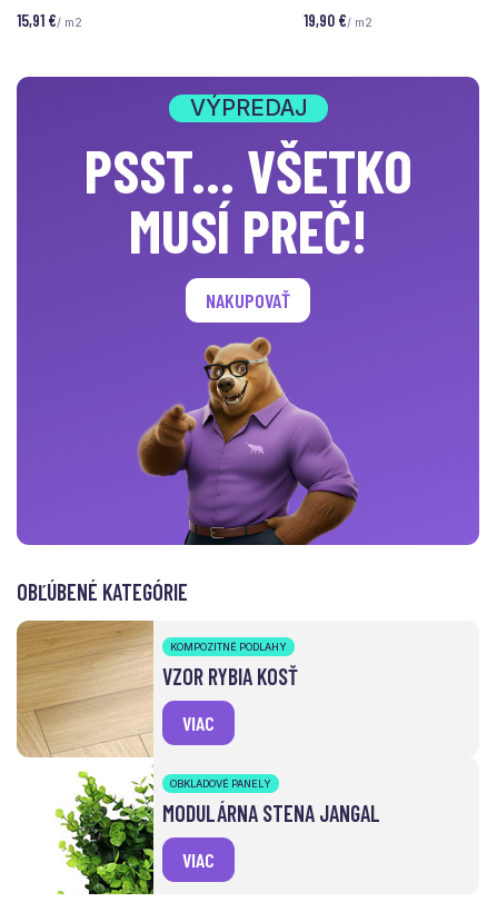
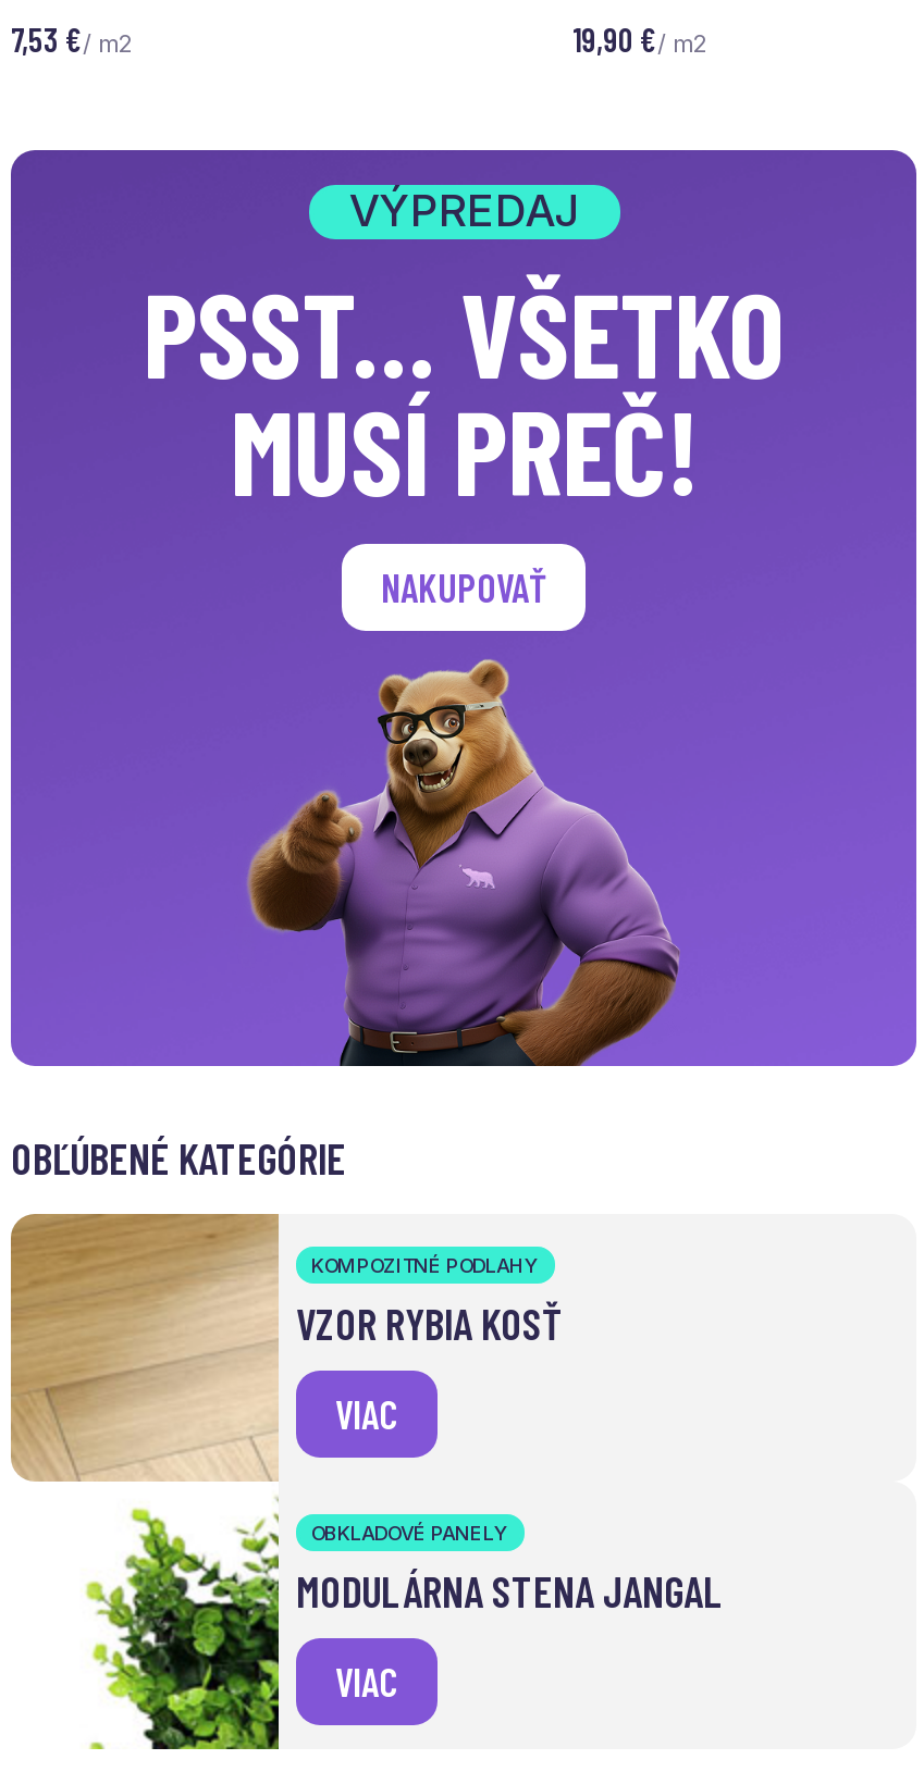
- 15,91 €/ m2
+ 7,53 €/ m2
